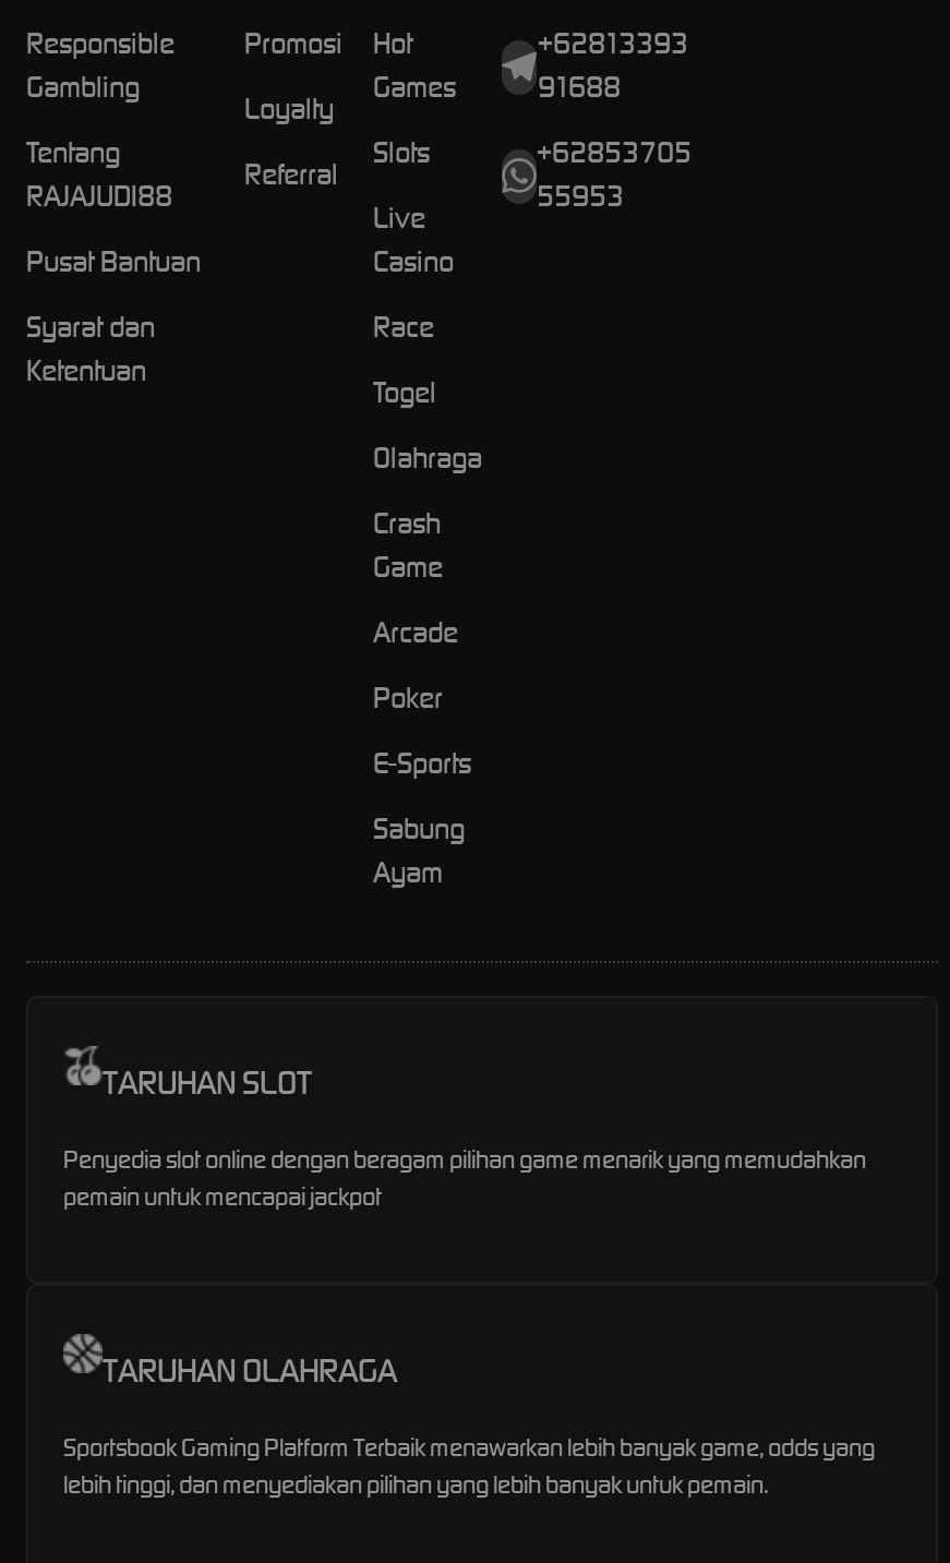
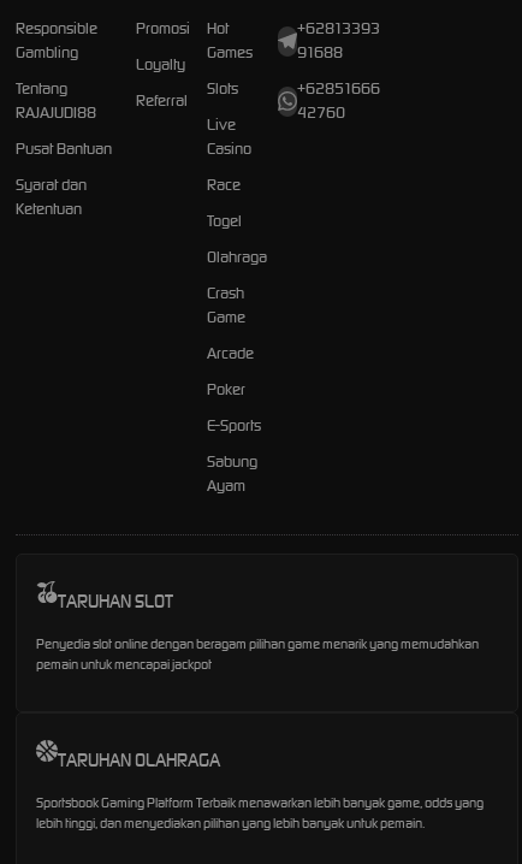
- +62853705
+ +62851666

- 55953
+ 42760
